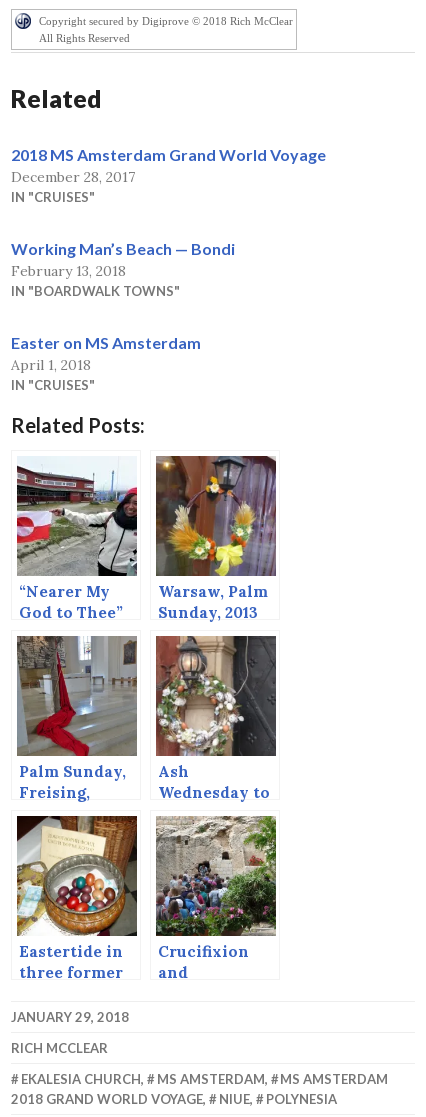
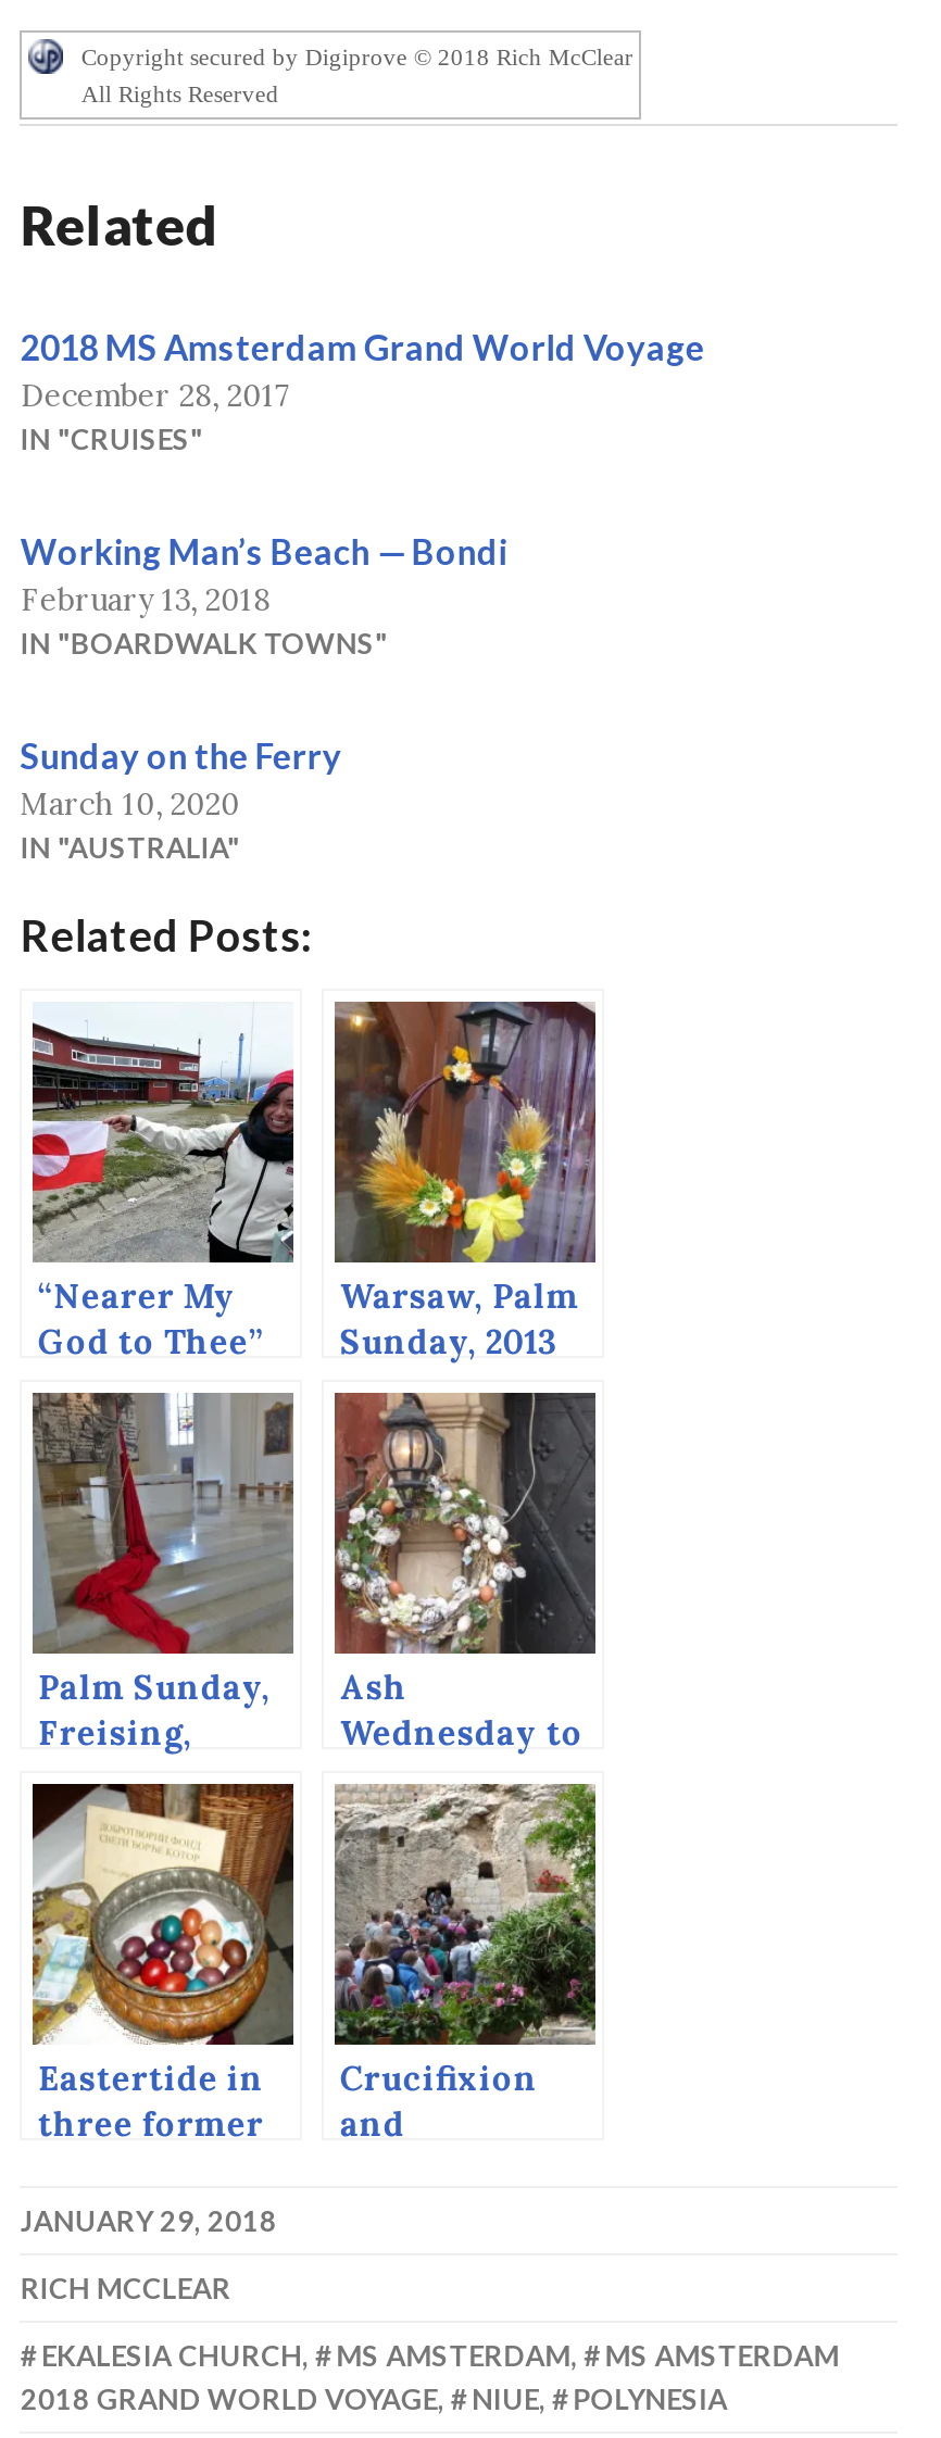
- Easter on MS Amsterdam
- April 1, 2018
- IN "CRUISES"
+ Sunday on the Ferry
+ March 10, 2020
+ IN "AUSTRALIA"
